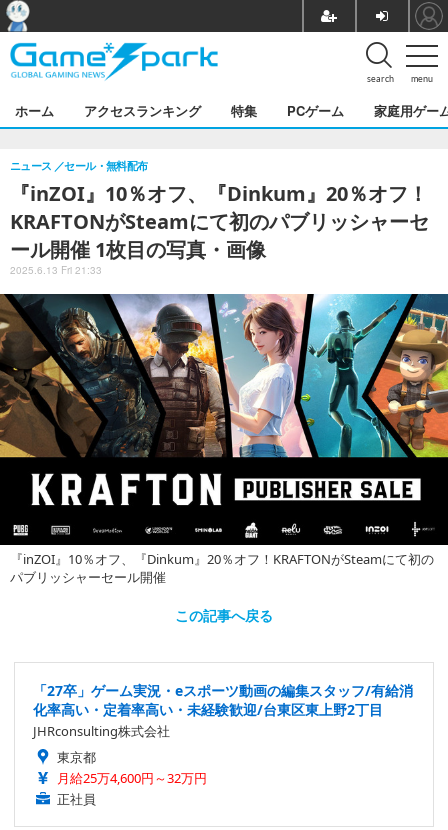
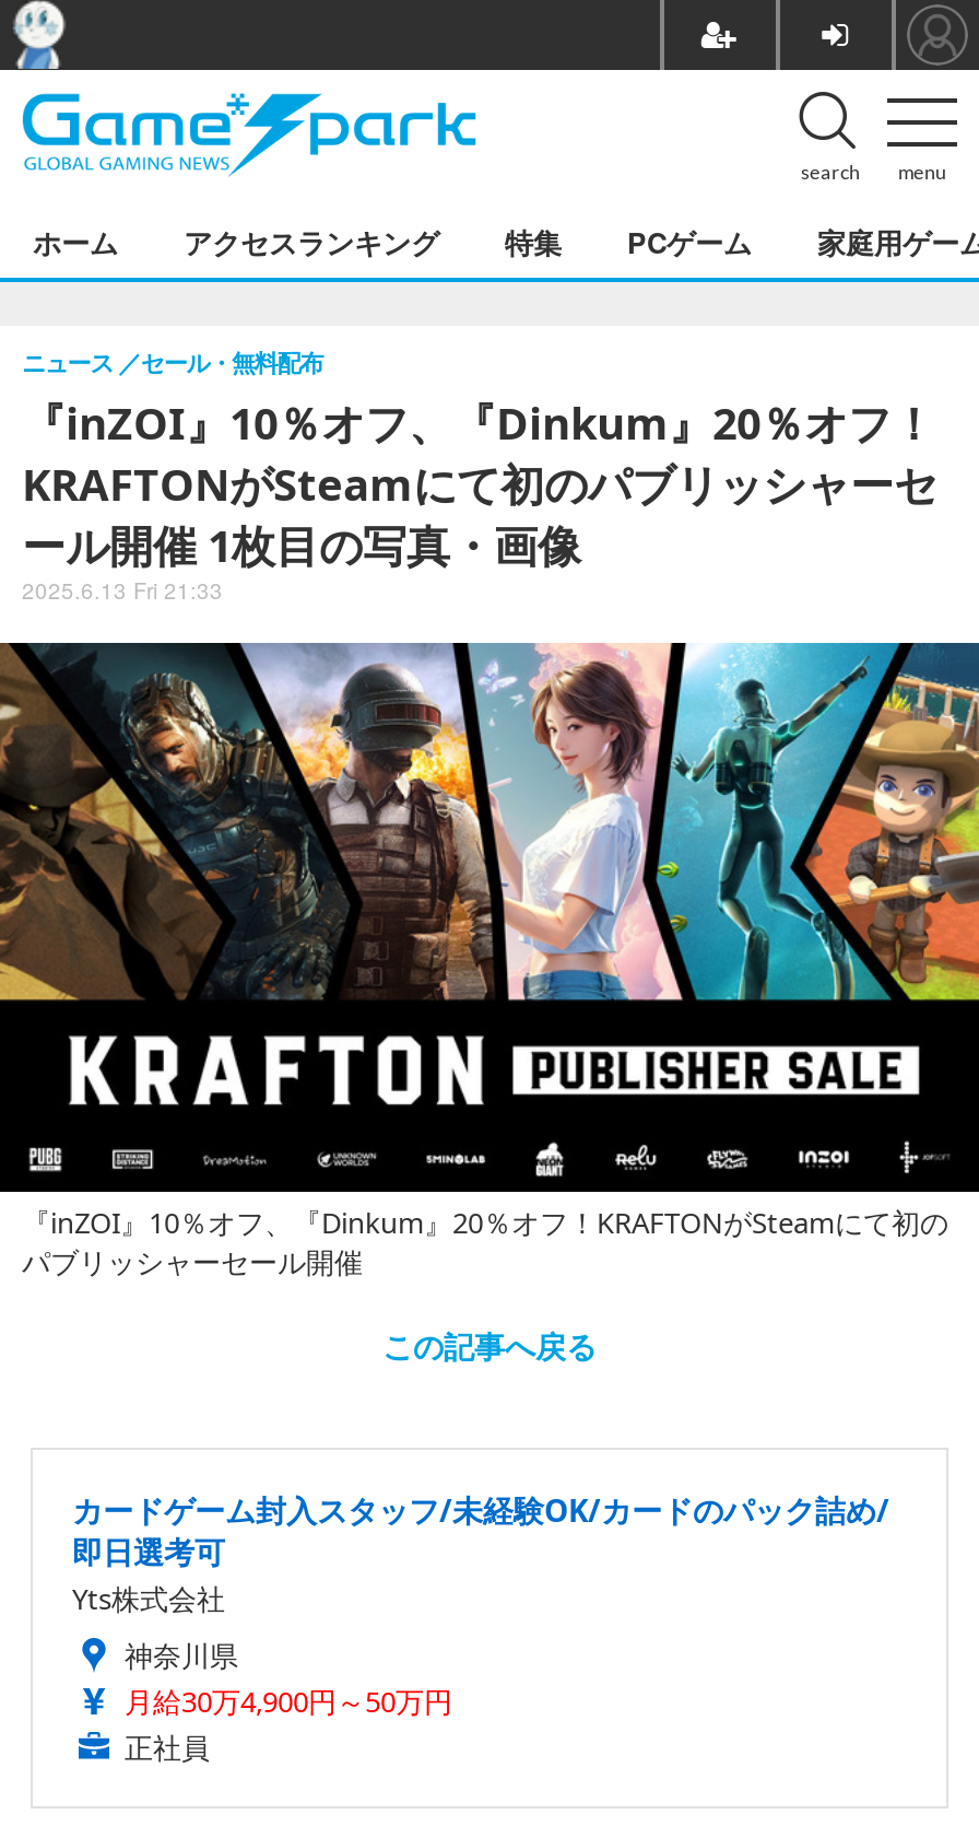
- 「27卒」ゲーム実況・eスポーツ動画の編集スタッフ/有給消
- 化率高い・定着率高い・未経験歓迎/台東区東上野2丁目
- JHRconsulting株式会社
- 東京都
- 月給25万4,600円～32万円
+ カードゲーム封入スタッフ/未経験OK/カードのパック詰め/
+ 即日選考可
+ Yts株式会社
+ 神奈川県
+ 月給30万4,900円～50万円
